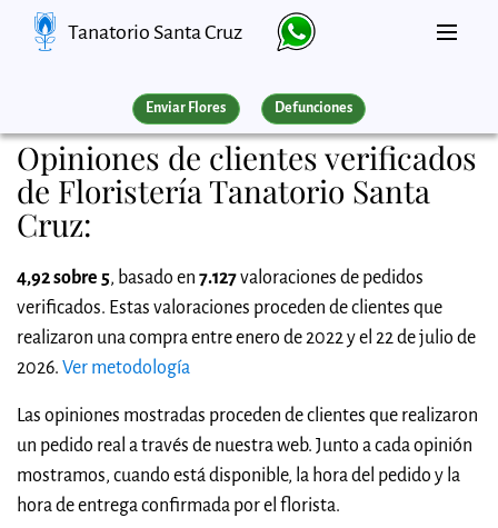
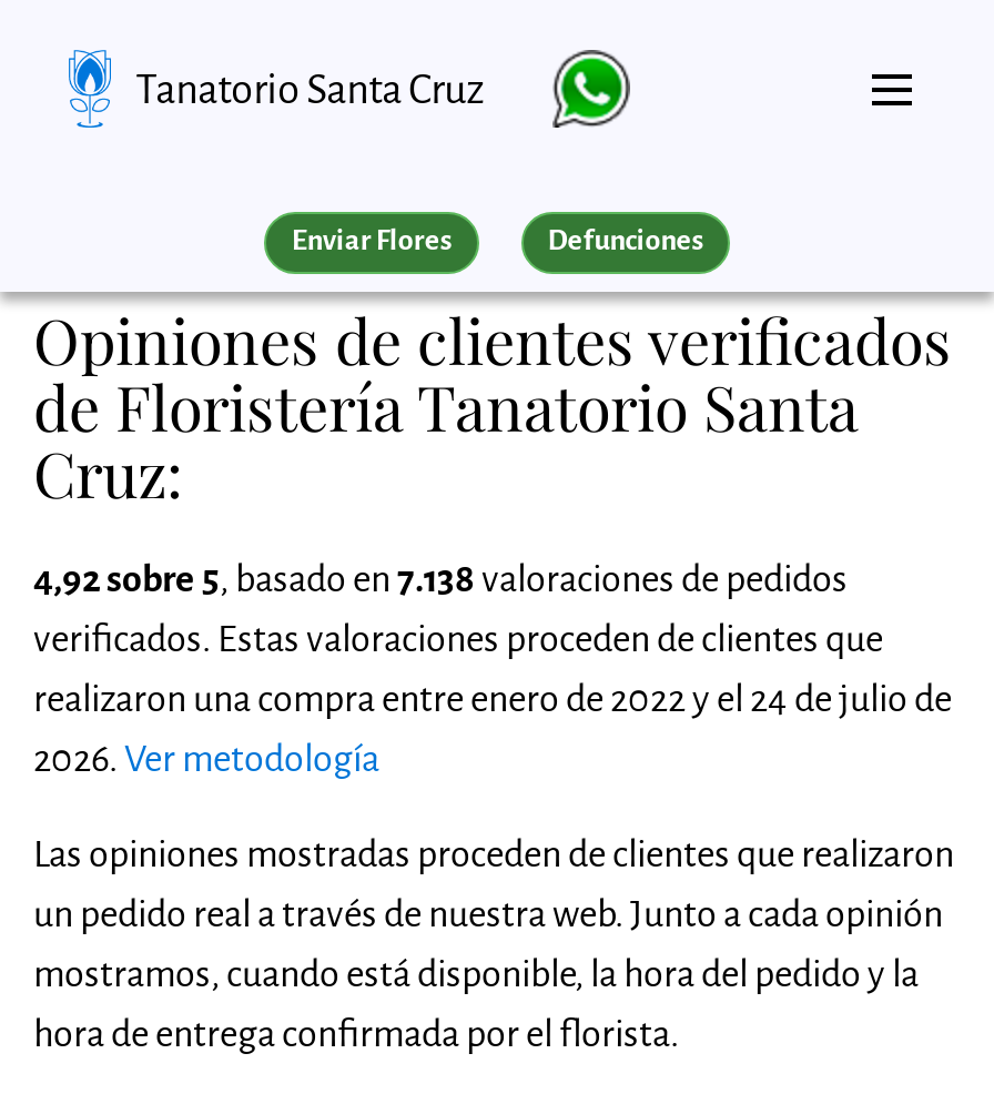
- 4,92 sobre 5, basado en 7.127 valoraciones de pedidos
+ 4,92 sobre 5, basado en 7.138 valoraciones de pedidos

- realizaron una compra entre enero de 2022 y el 22 de julio de
+ realizaron una compra entre enero de 2022 y el 24 de julio de
